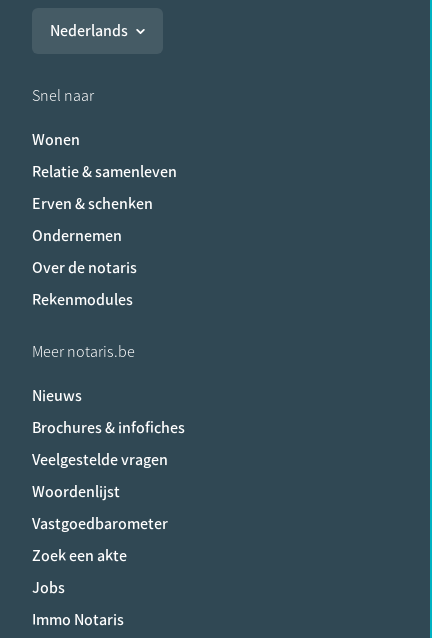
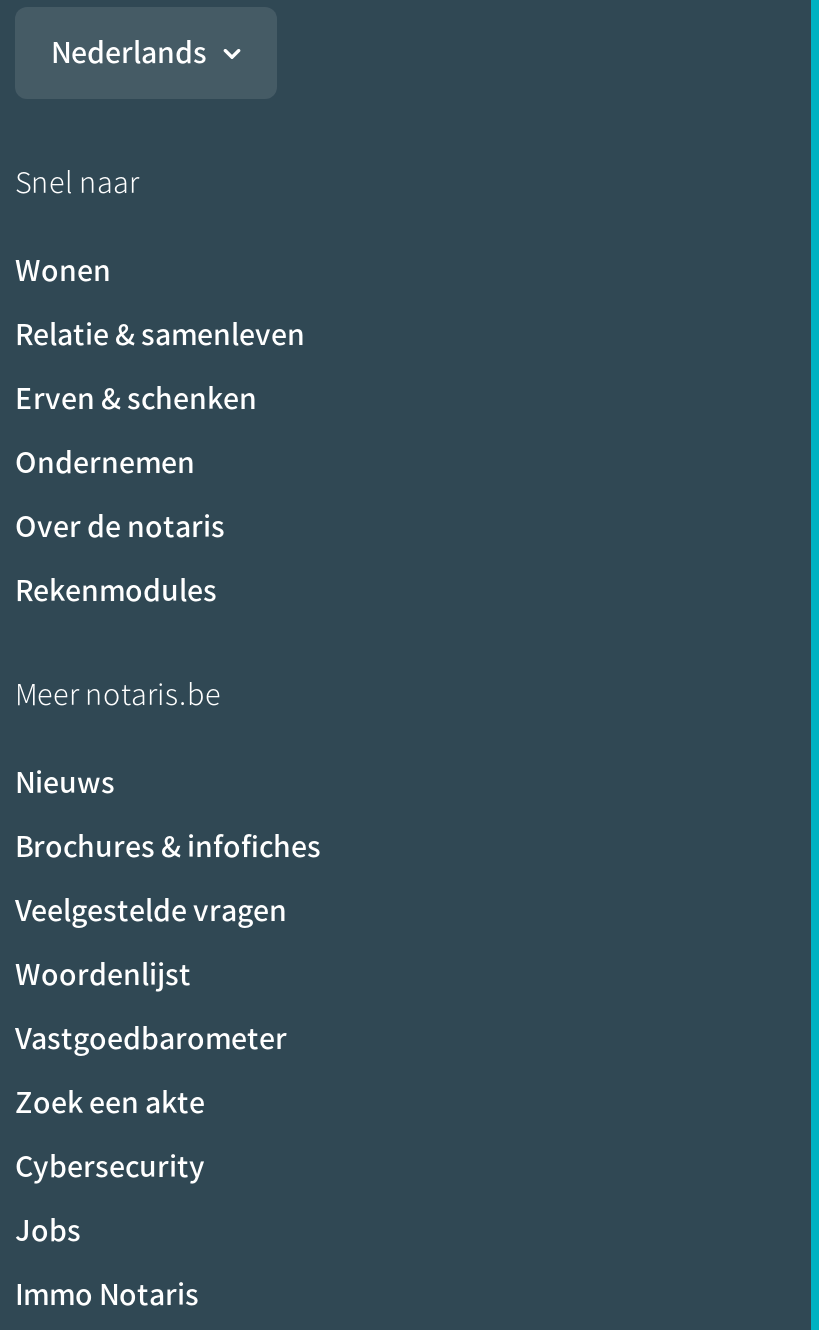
+ Cybersecurity
